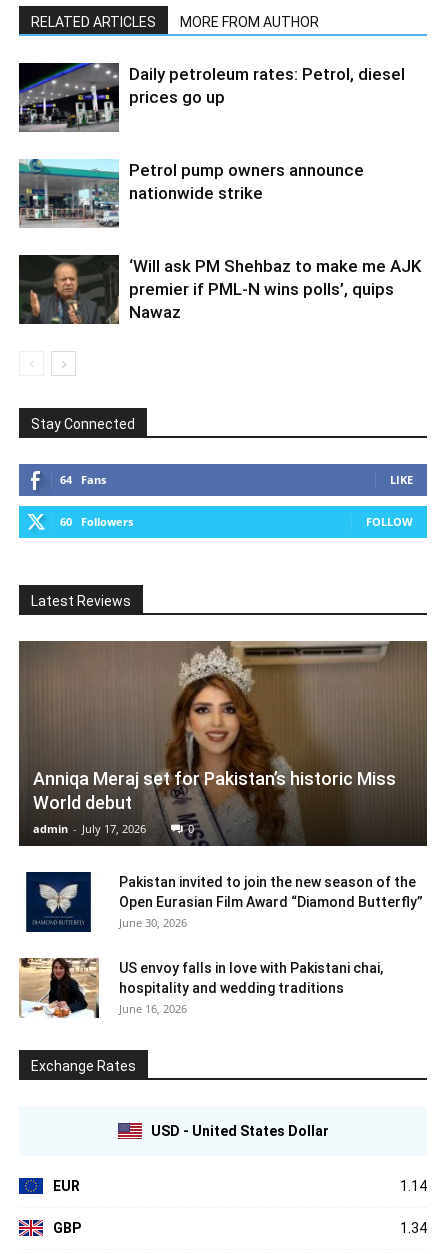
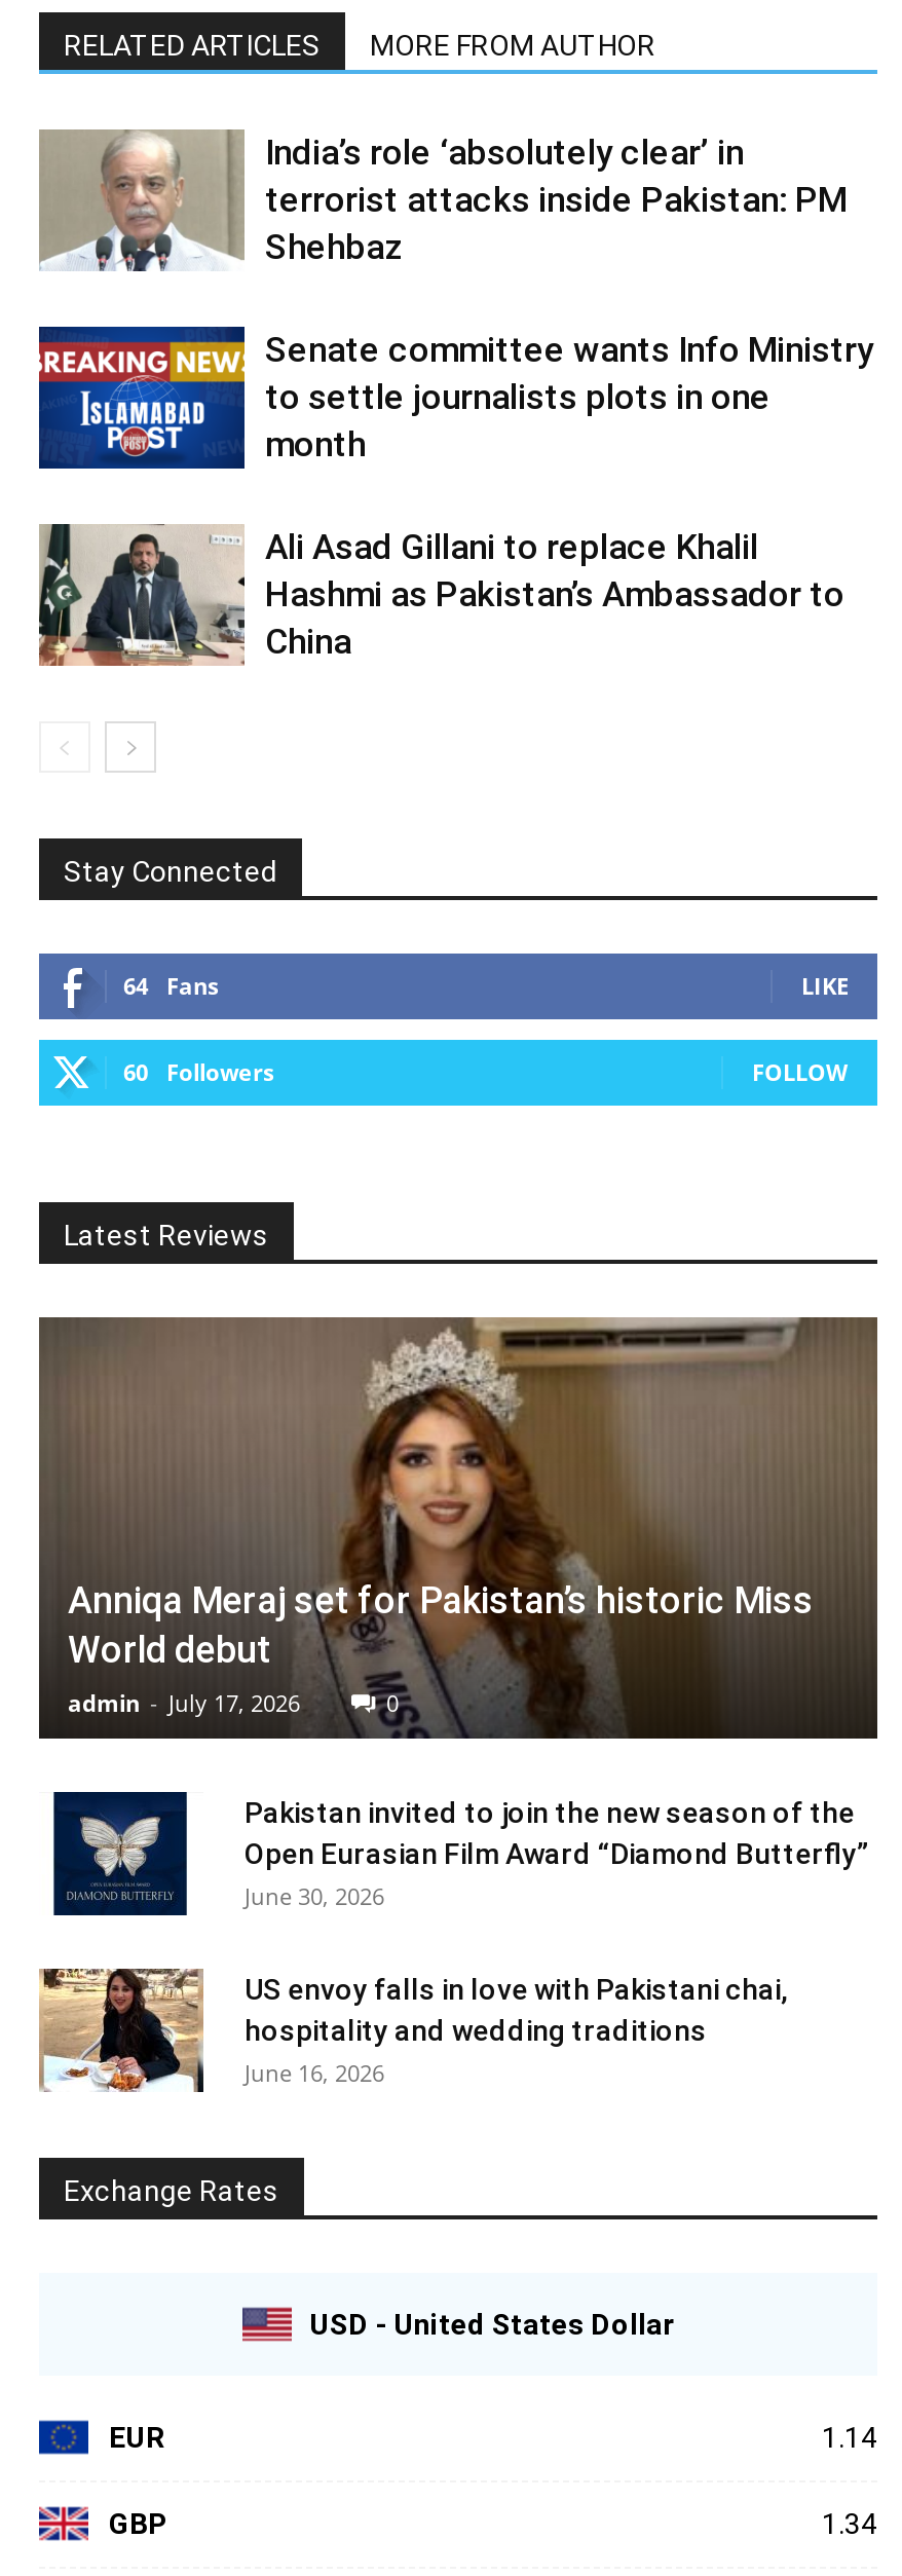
- [image]
- Daily petroleum rates: Petrol, diesel
- prices go up
+ [image]
+ India’s role ‘absolutely clear’ in
+ terrorist attacks inside Pakistan: PM
+ Shehbaz

- [image]
- Petrol pump owners announce
- nationwide strike
+ [image]
+ Senate committee wants Info Ministry
+ to settle journalists plots in one
+ month

- [image]
- ‘Will ask PM Shehbaz to make me AJK
- premier if PML-N wins polls’, quips
- Nawaz
+ [image]
+ Ali Asad Gillani to replace Khalil
+ Hashmi as Pakistan’s Ambassador to
+ China
